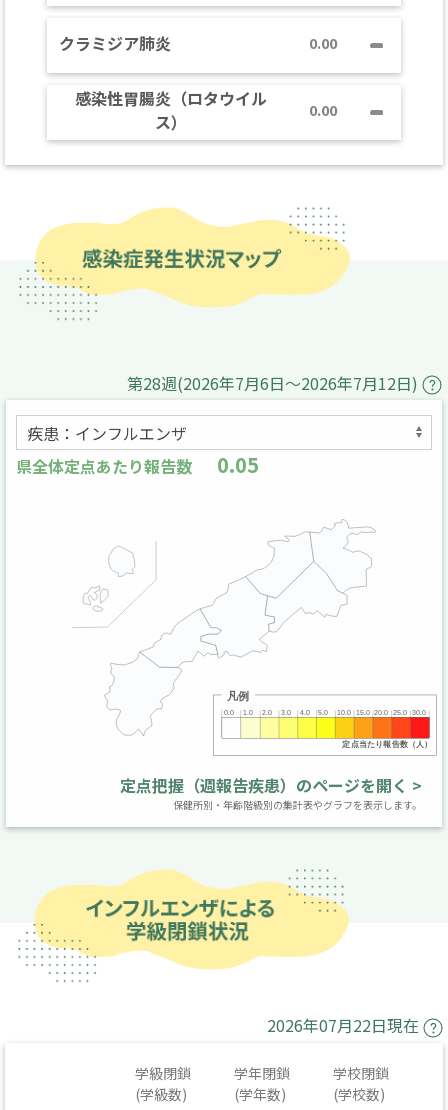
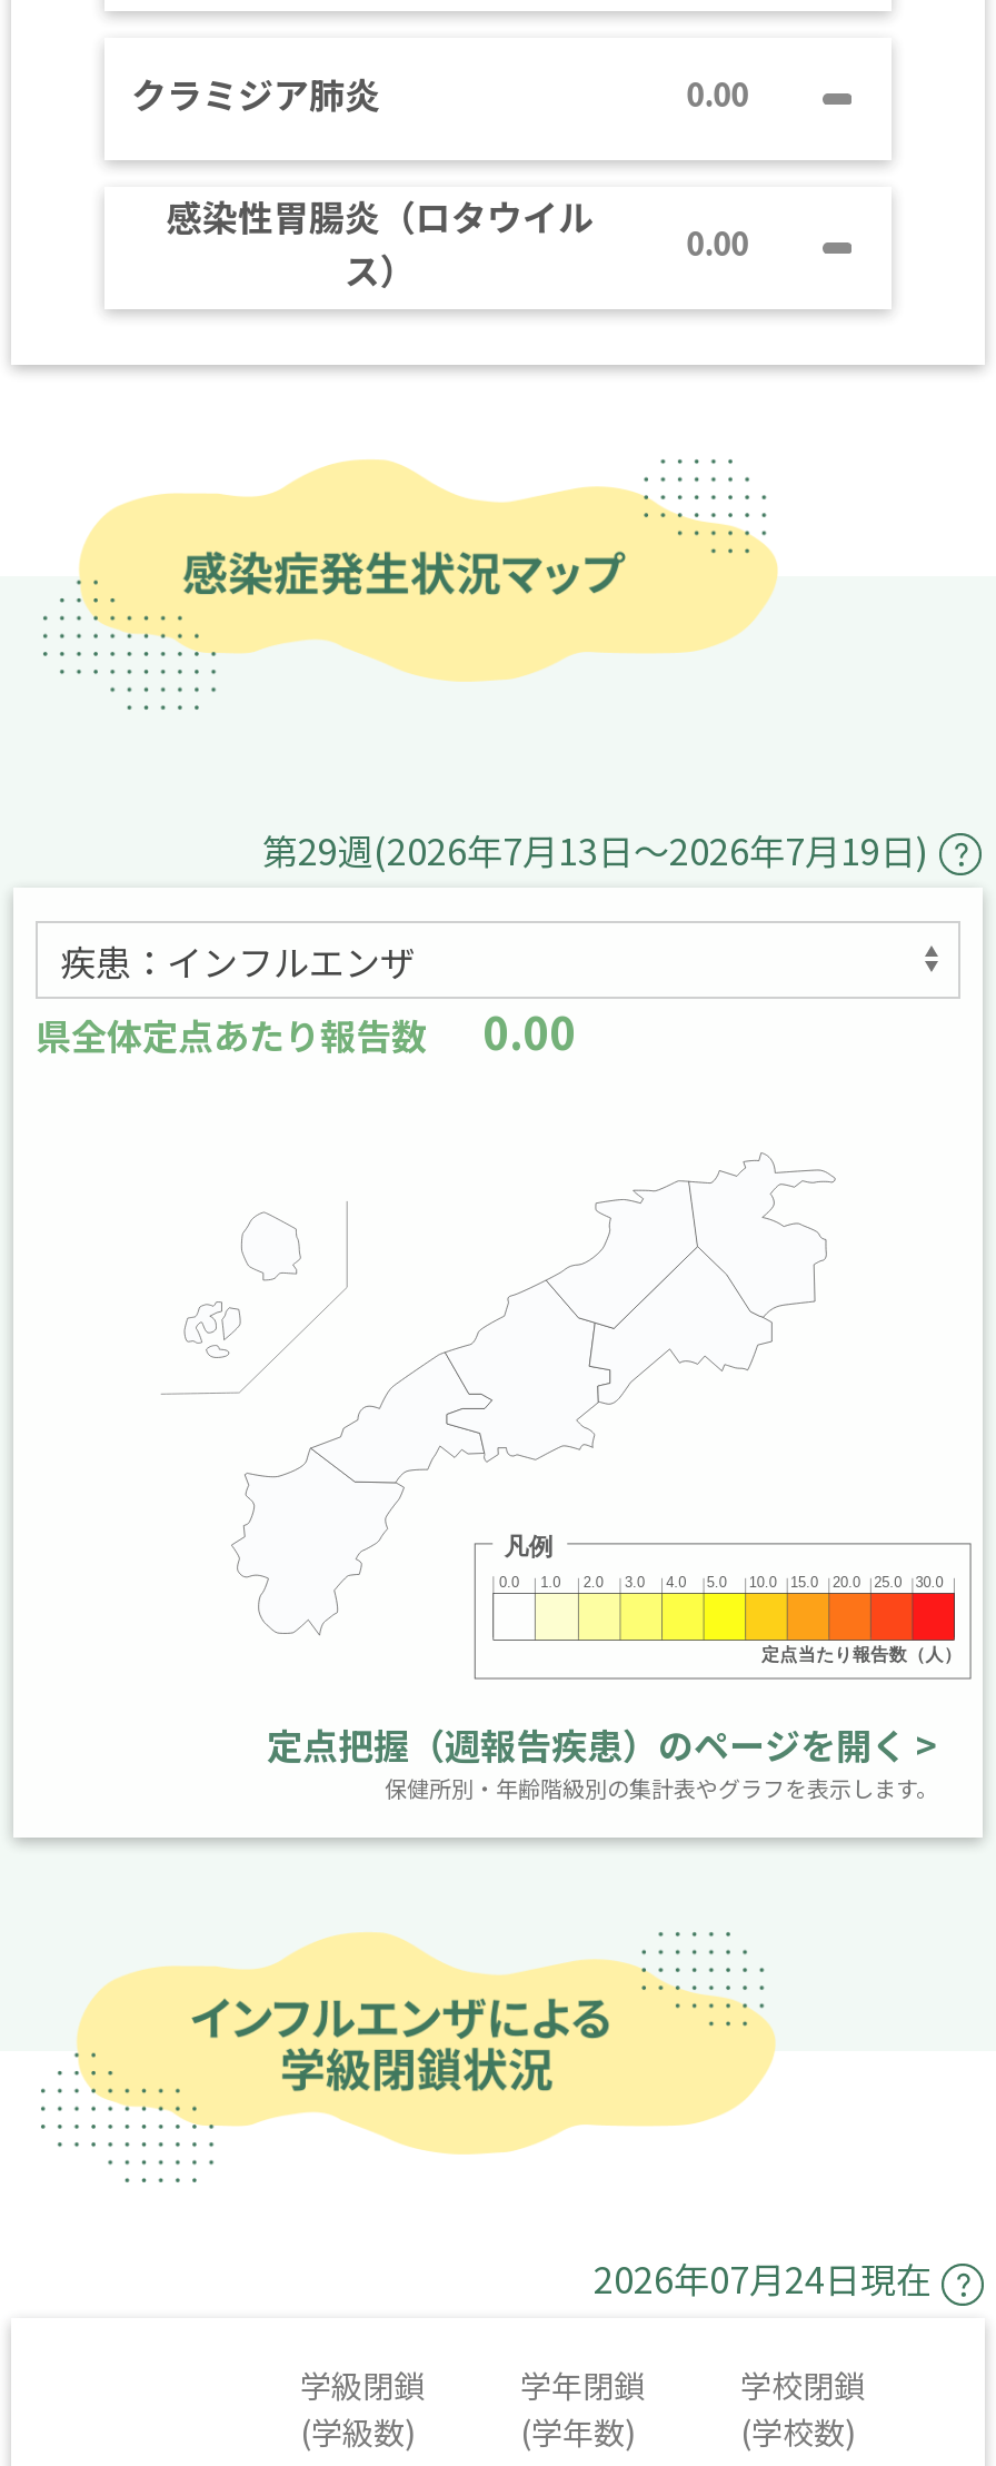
- 第28週(2026年7月6日～2026年7月12日)
+ 第29週(2026年7月13日～2026年7月19日)

- 県全体定点あたり報告数 0.05
+ 県全体定点あたり報告数 0.00

- 2026年07月22日現在
+ 2026年07月24日現在
